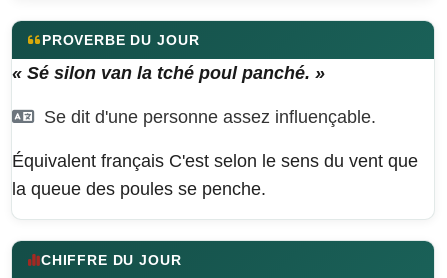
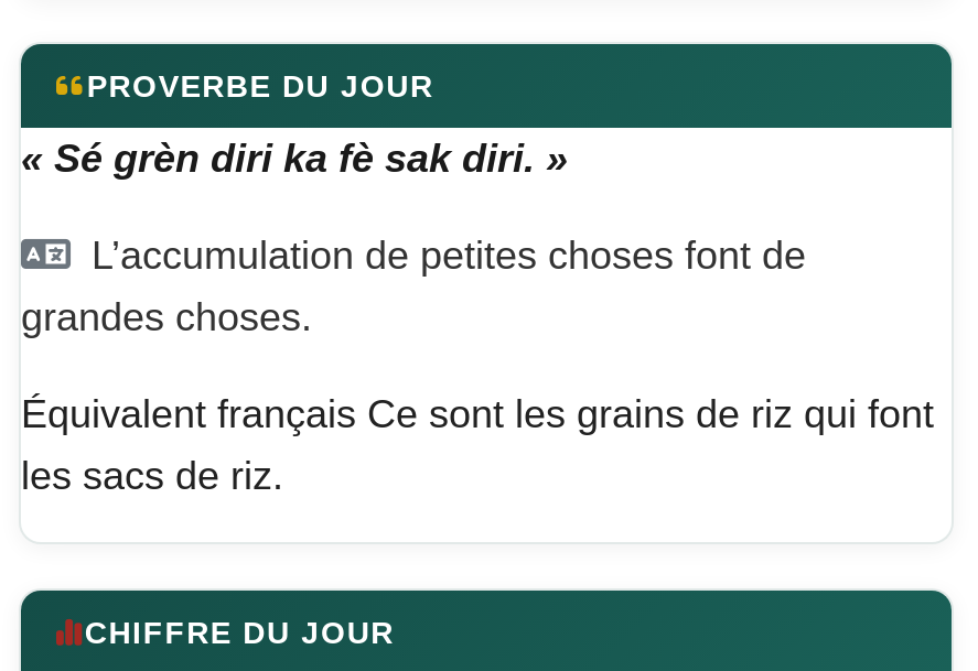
- « Sé silon van la tché poul panché. »
+ « Sé grèn diri ka fè sak diri. »

- Se dit d'une personne assez influençable.
+ L’accumulation de petites choses font de
+ grandes choses.

- Équivalent français C'est selon le sens du vent que
- la queue des poules se penche.
+ Équivalent français Ce sont les grains de riz qui font
+ les sacs de riz.
